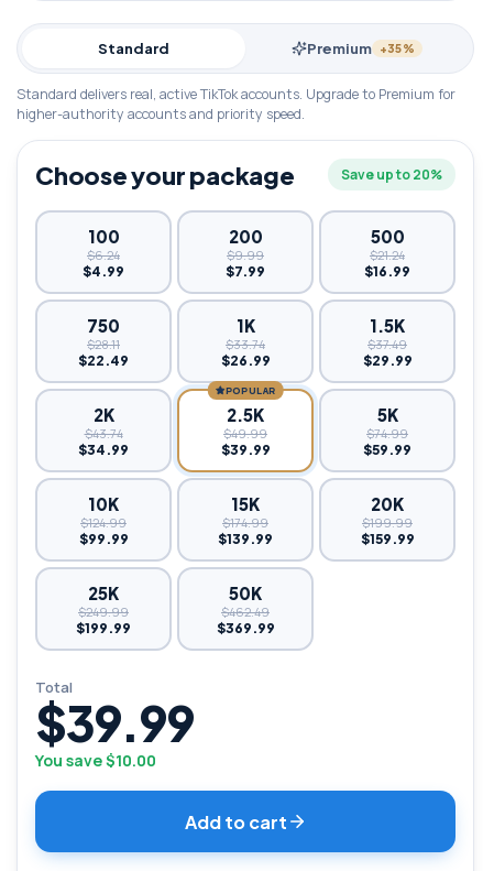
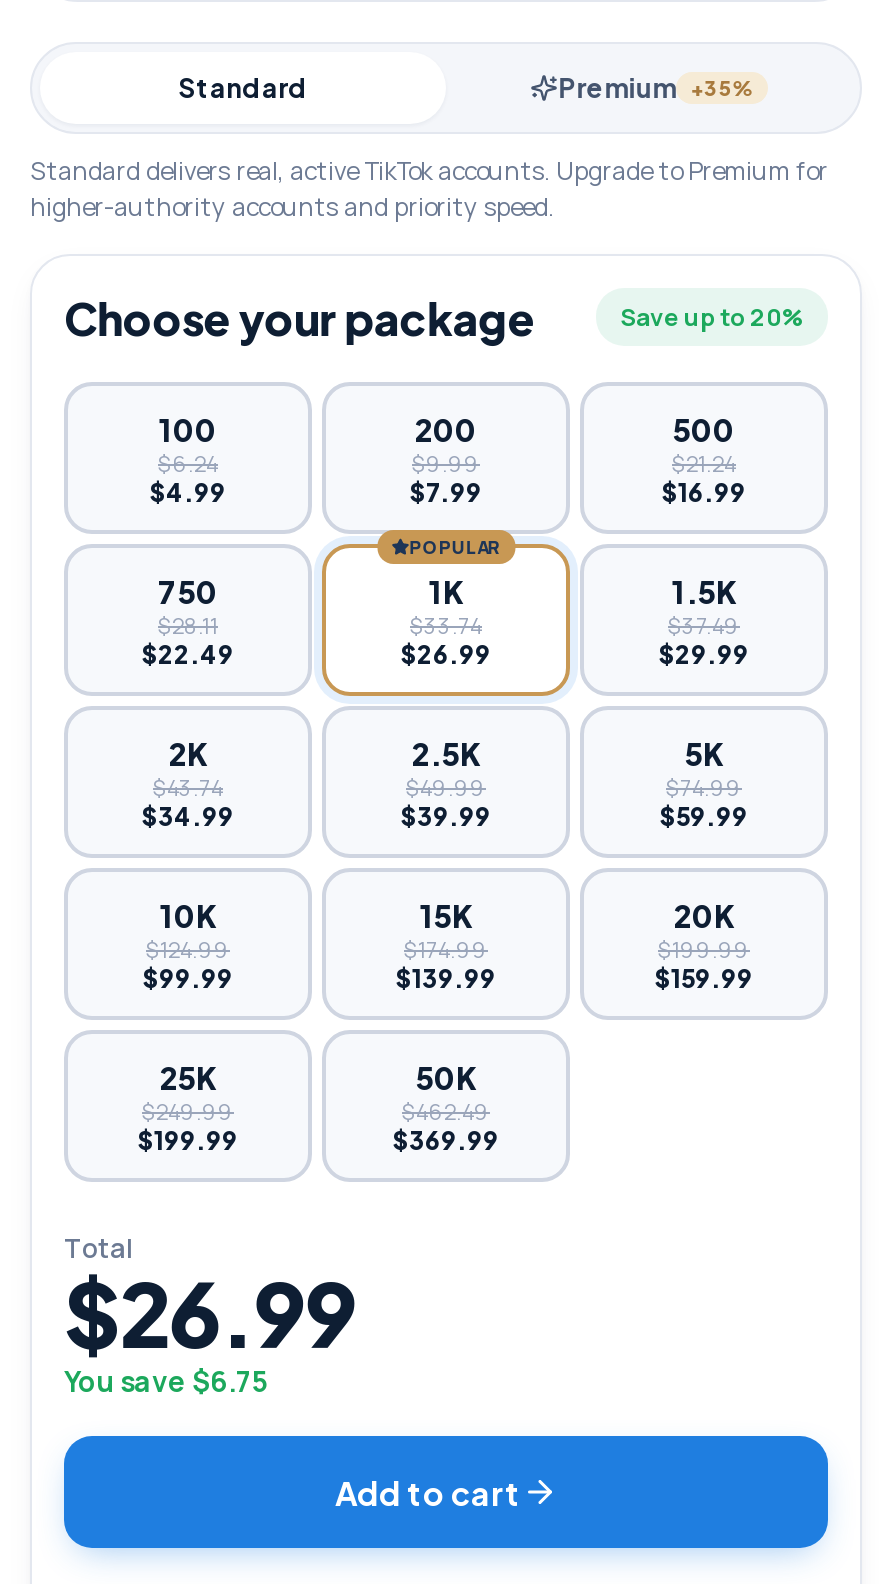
- [image]
+ [image]

moved up: POPULAR

- $39.99
+ $26.99

- You save $10.00
+ You save $6.75
